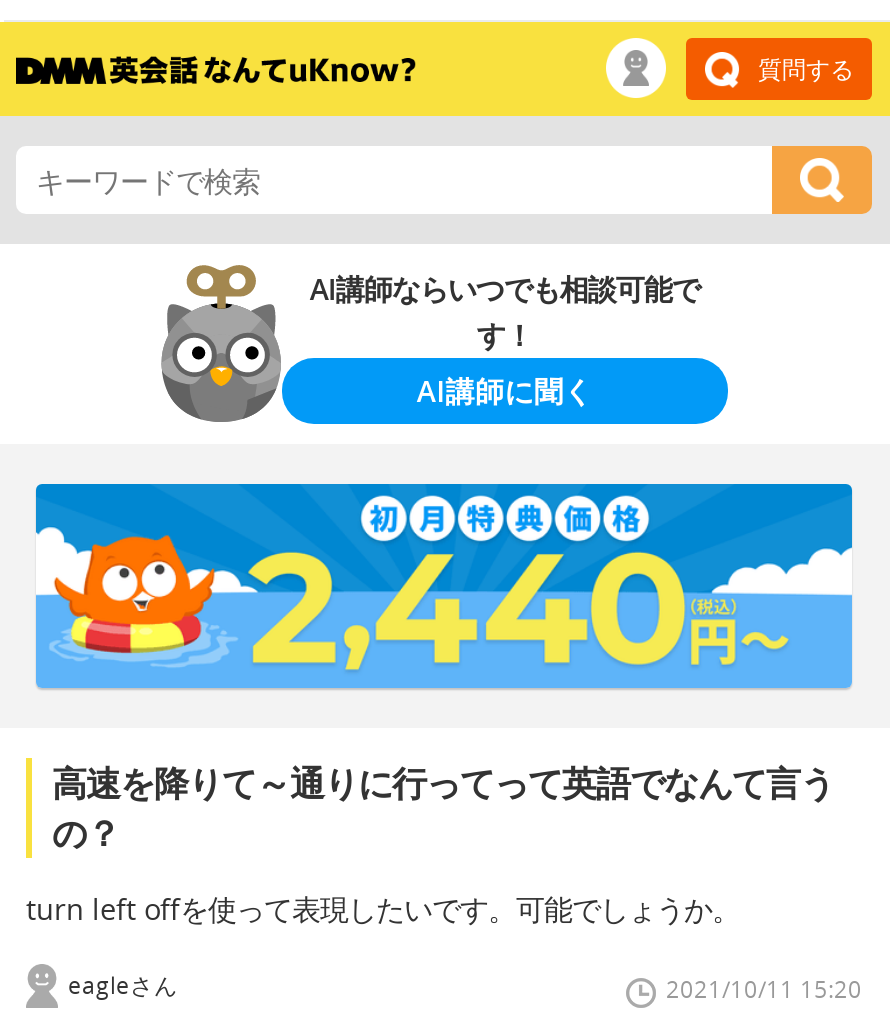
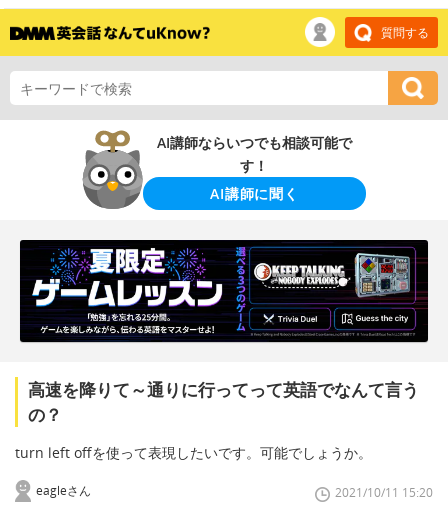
- [image]
+ [image]
